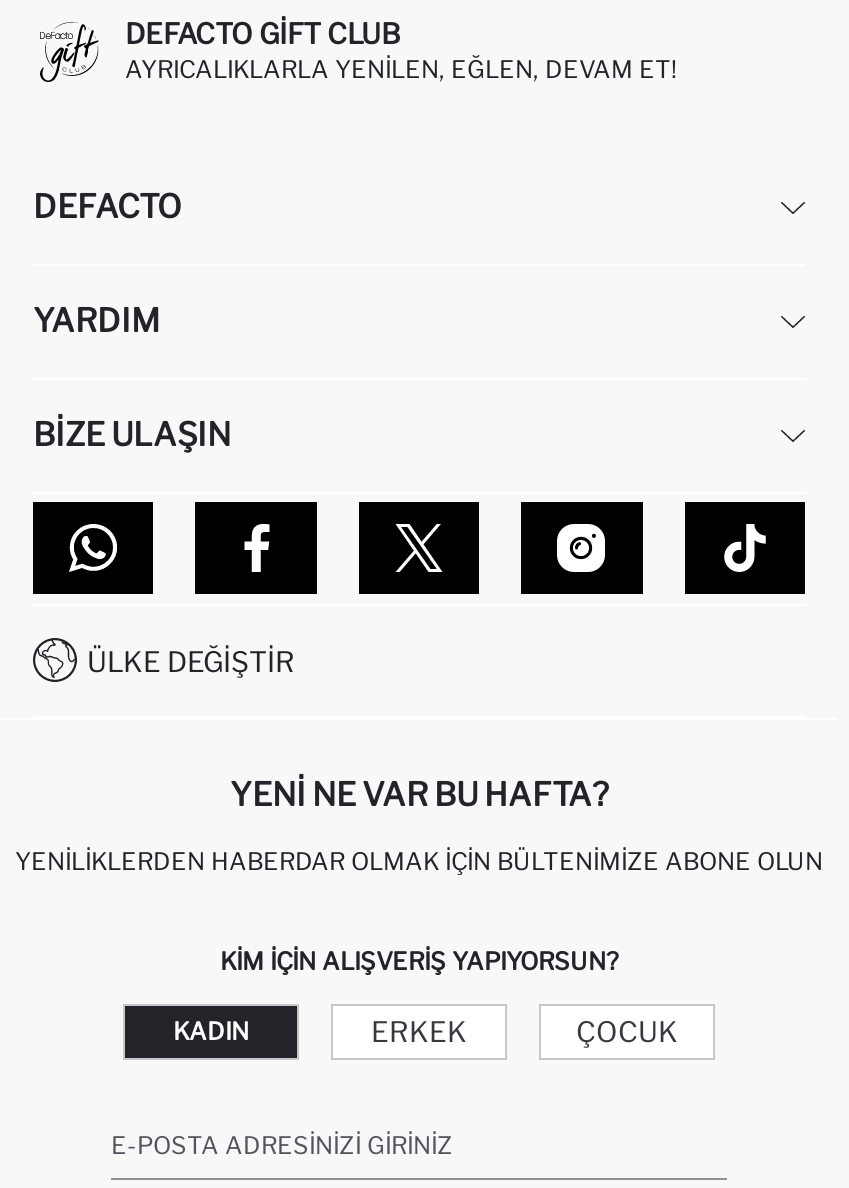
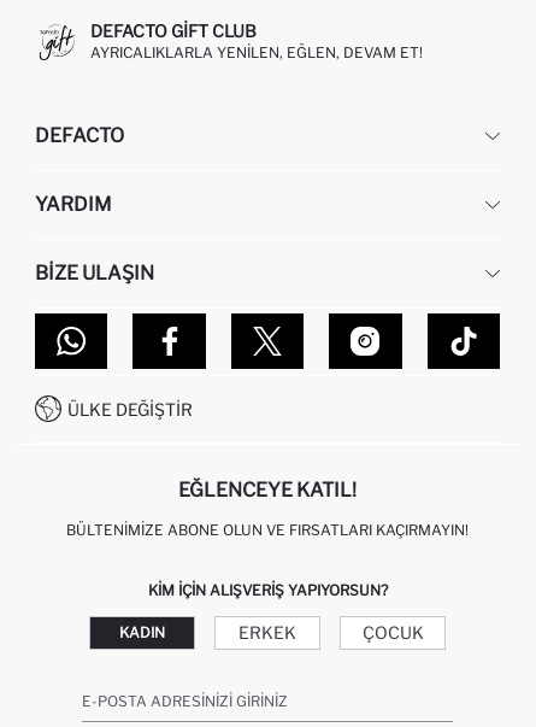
- YENI NE VAR BU HAFTA?
+ EĞLENCEYE KATIL!

- YENILIKLERDEN HABERDAR OLMAK İÇIN BÜLTENIMIZE ABONE OLUN
+ BÜLTENIMIZE ABONE OLUN VE FIRSATLARI KAÇIRMAYIN!
